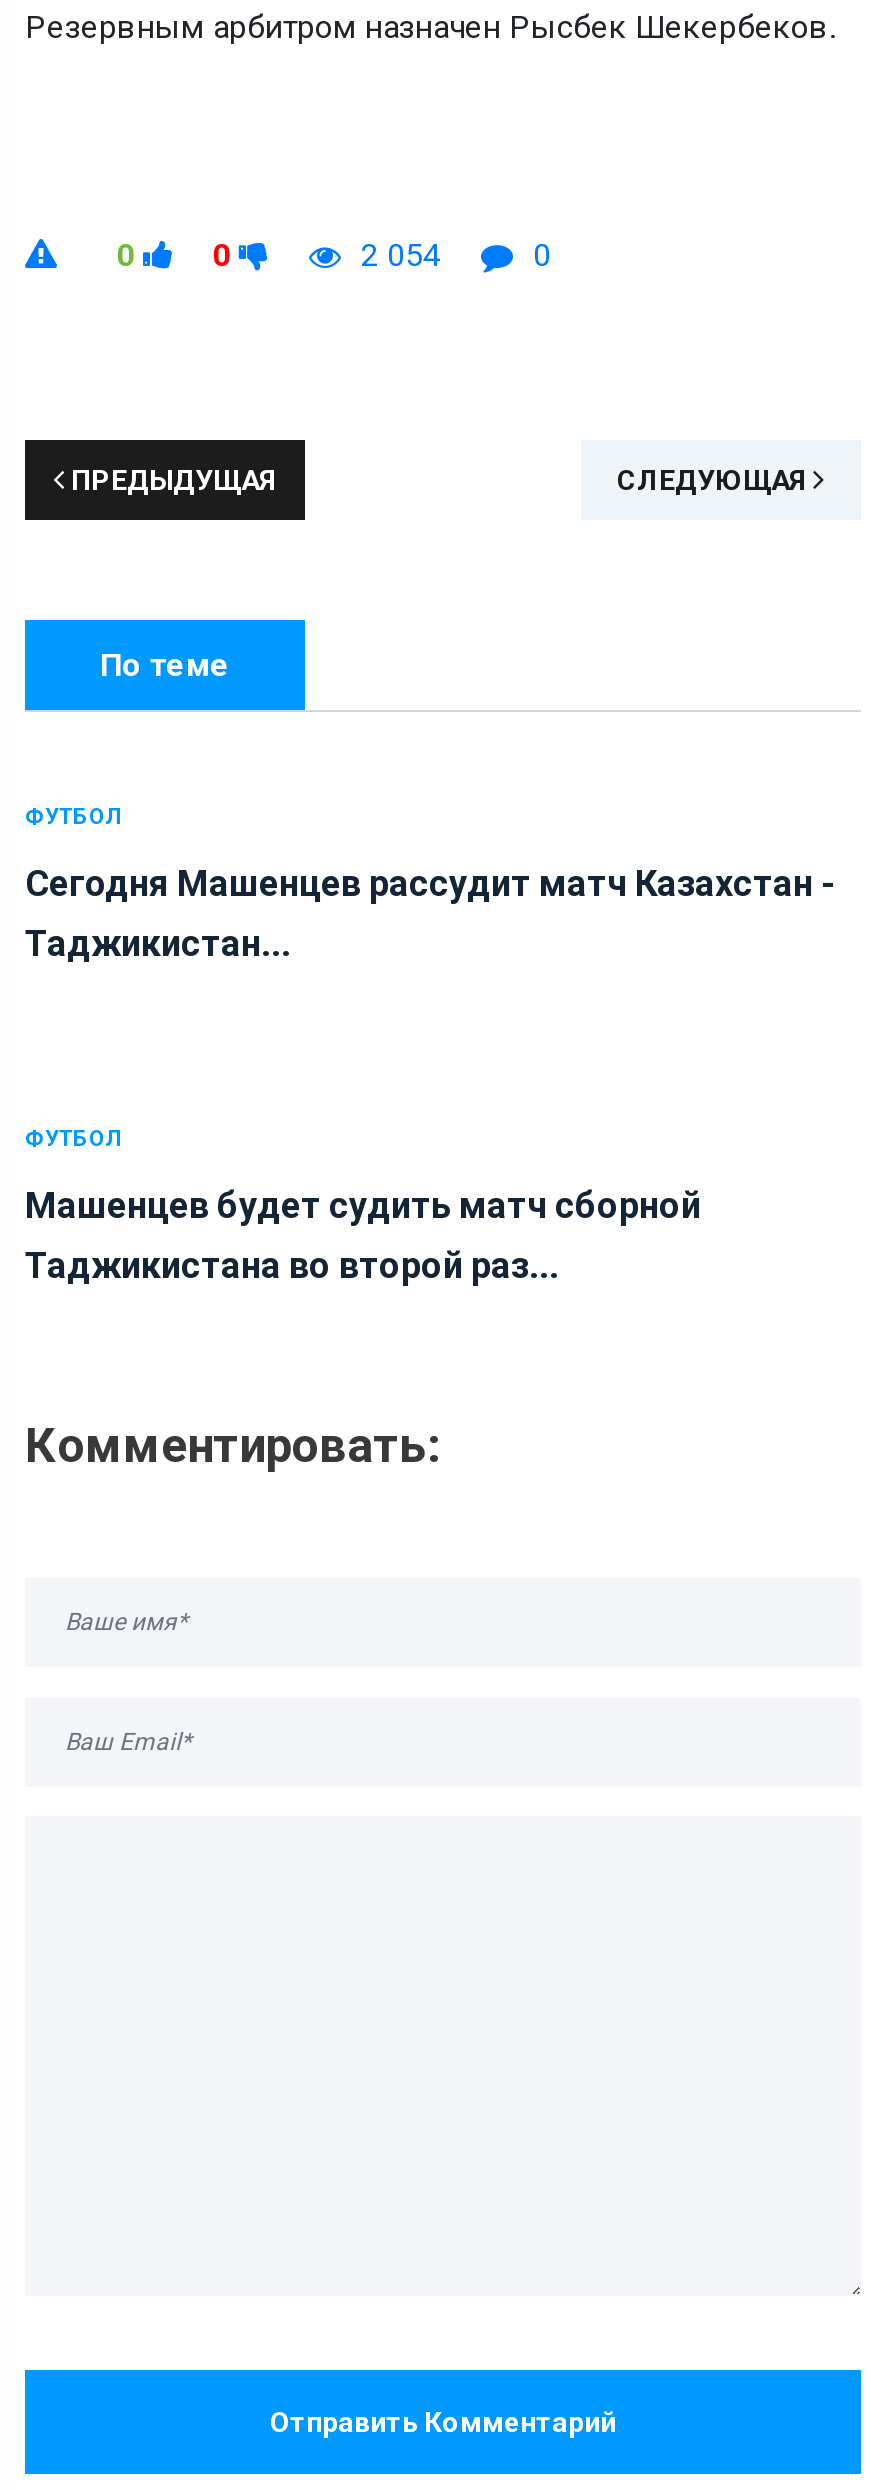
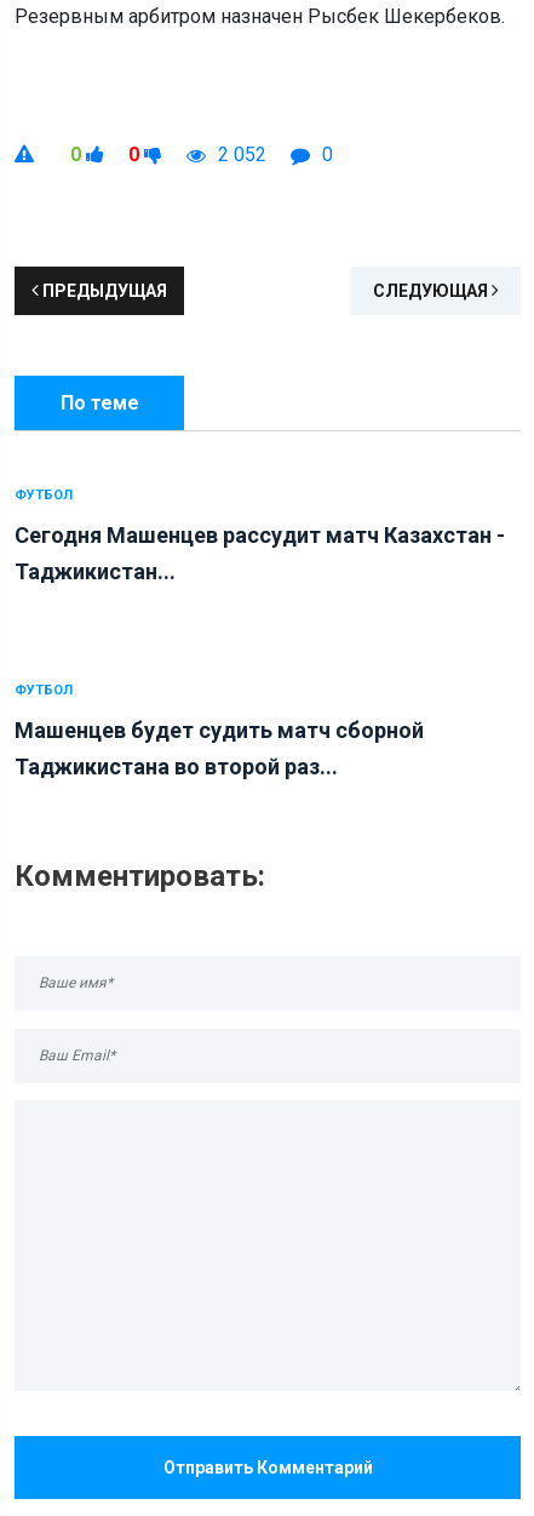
- 2 054
+ 2 052
